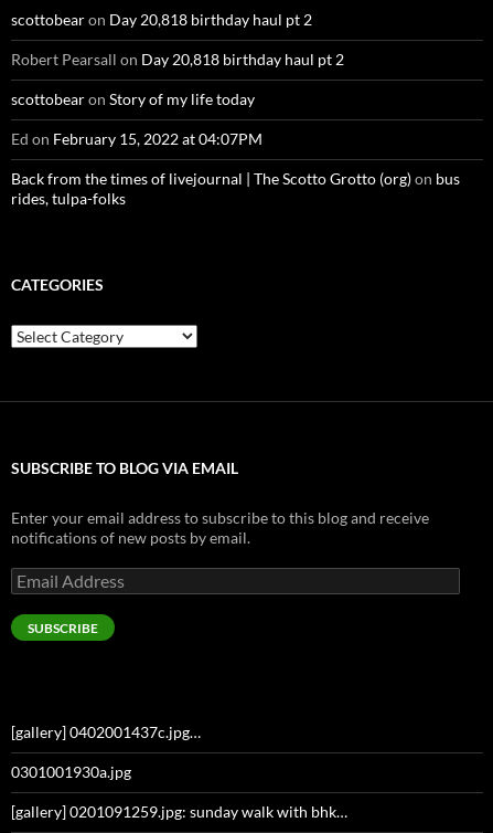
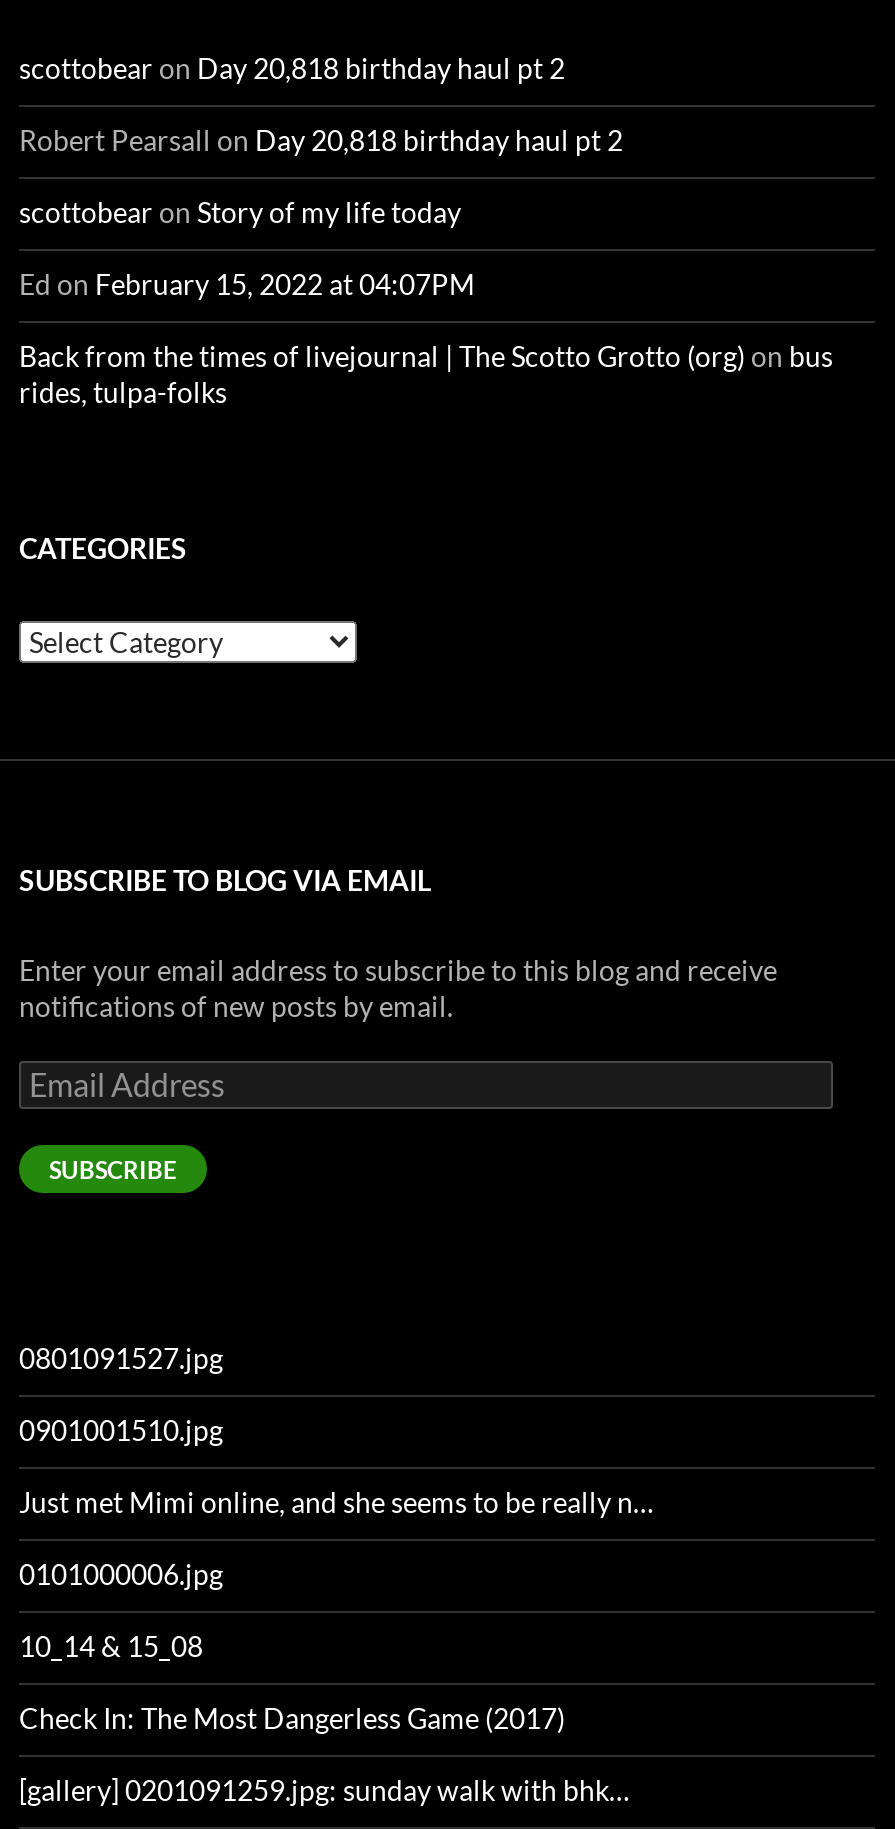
- [gallery] 0402001437c.jpg…
- 0301001930a.jpg
+ 0801091527.jpg
+ 0901001510.jpg
+ Just met Mimi online, and she seems to be really n…
+ 0101000006.jpg
+ 10_14 & 15_08
+ Check In: The Most Dangerless Game (2017)
